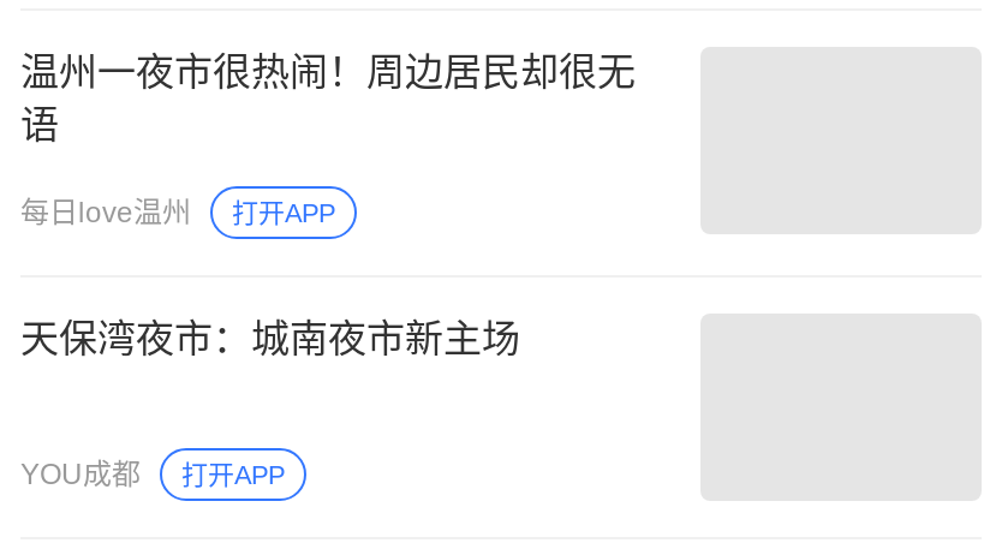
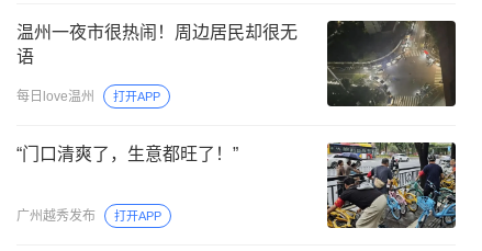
+ [image]

+ [image]

- 天保湾夜市：城南夜市新主场
+ “门口清爽了，生意都旺了！”

- YOU成都
+ 广州越秀发布
